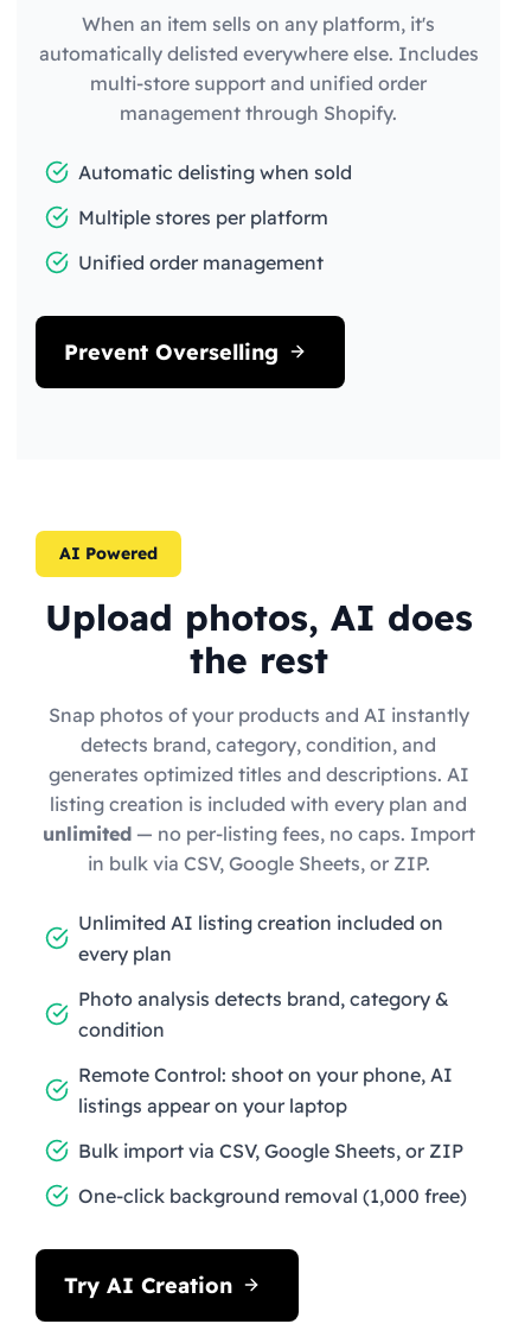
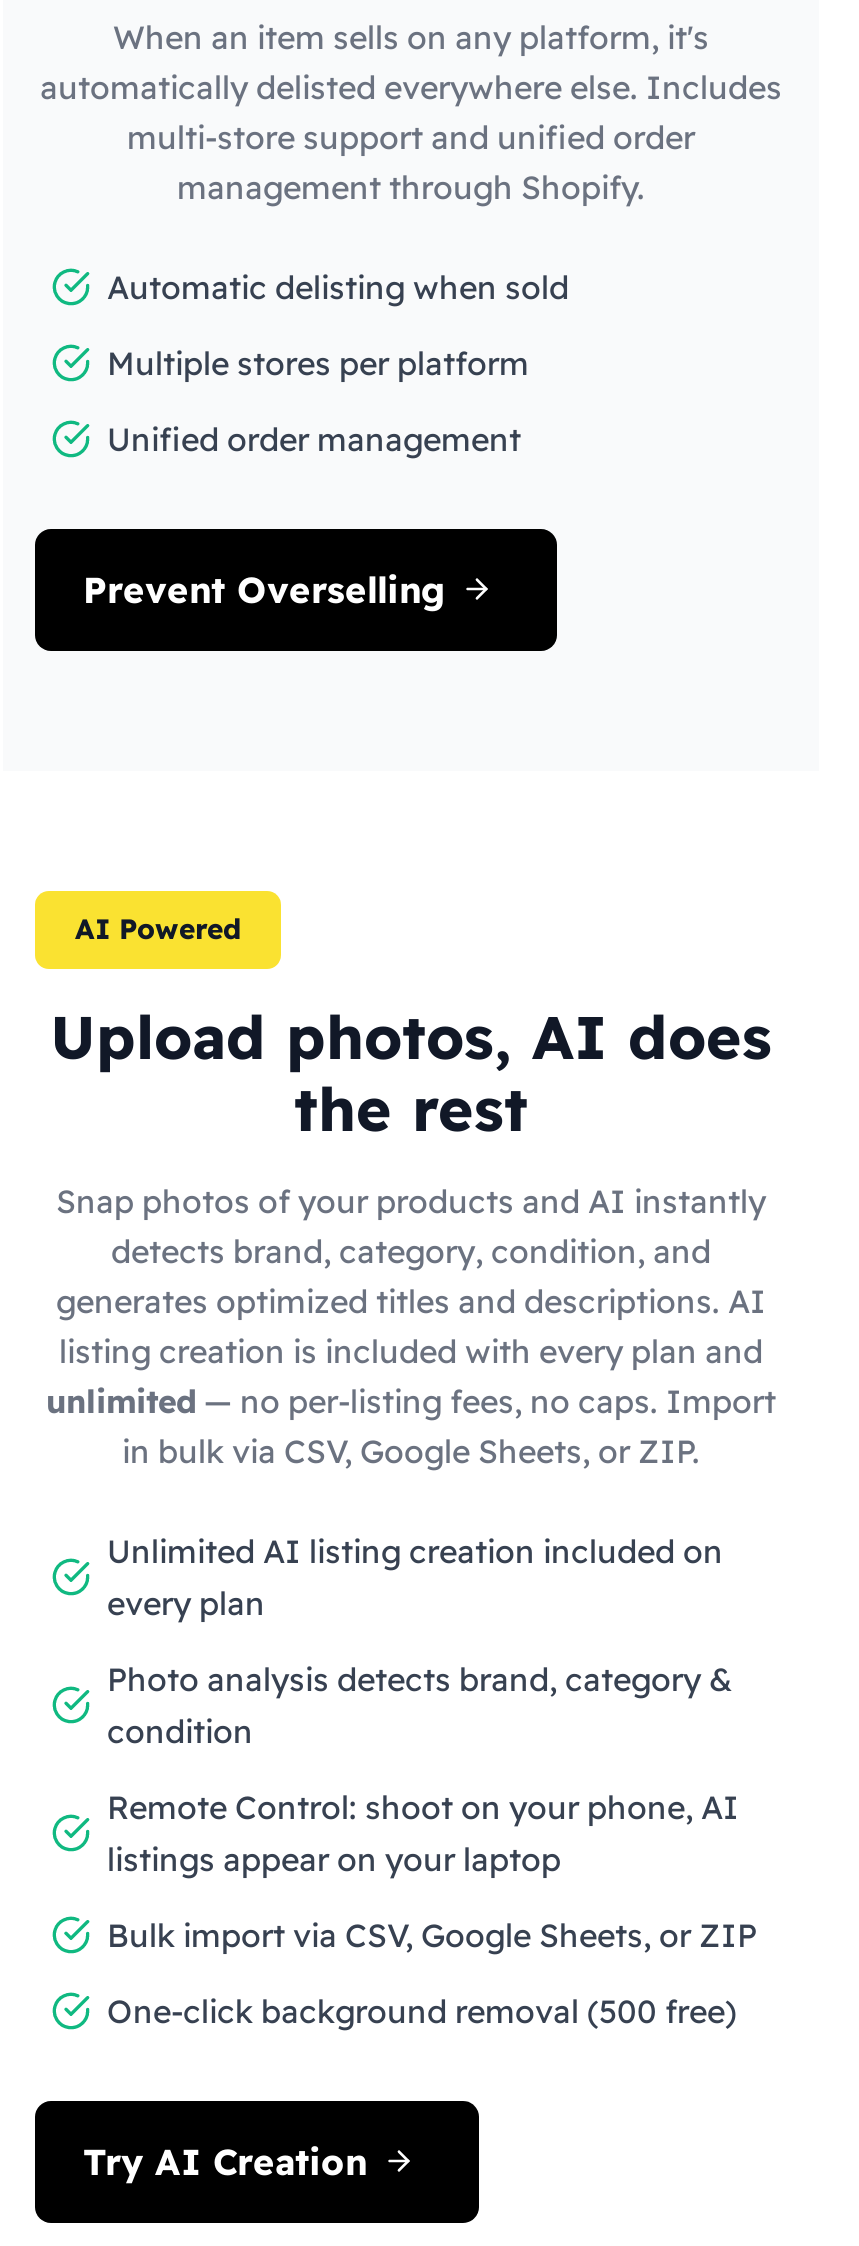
- One-click background removal (1,000 free)
+ One-click background removal (500 free)
